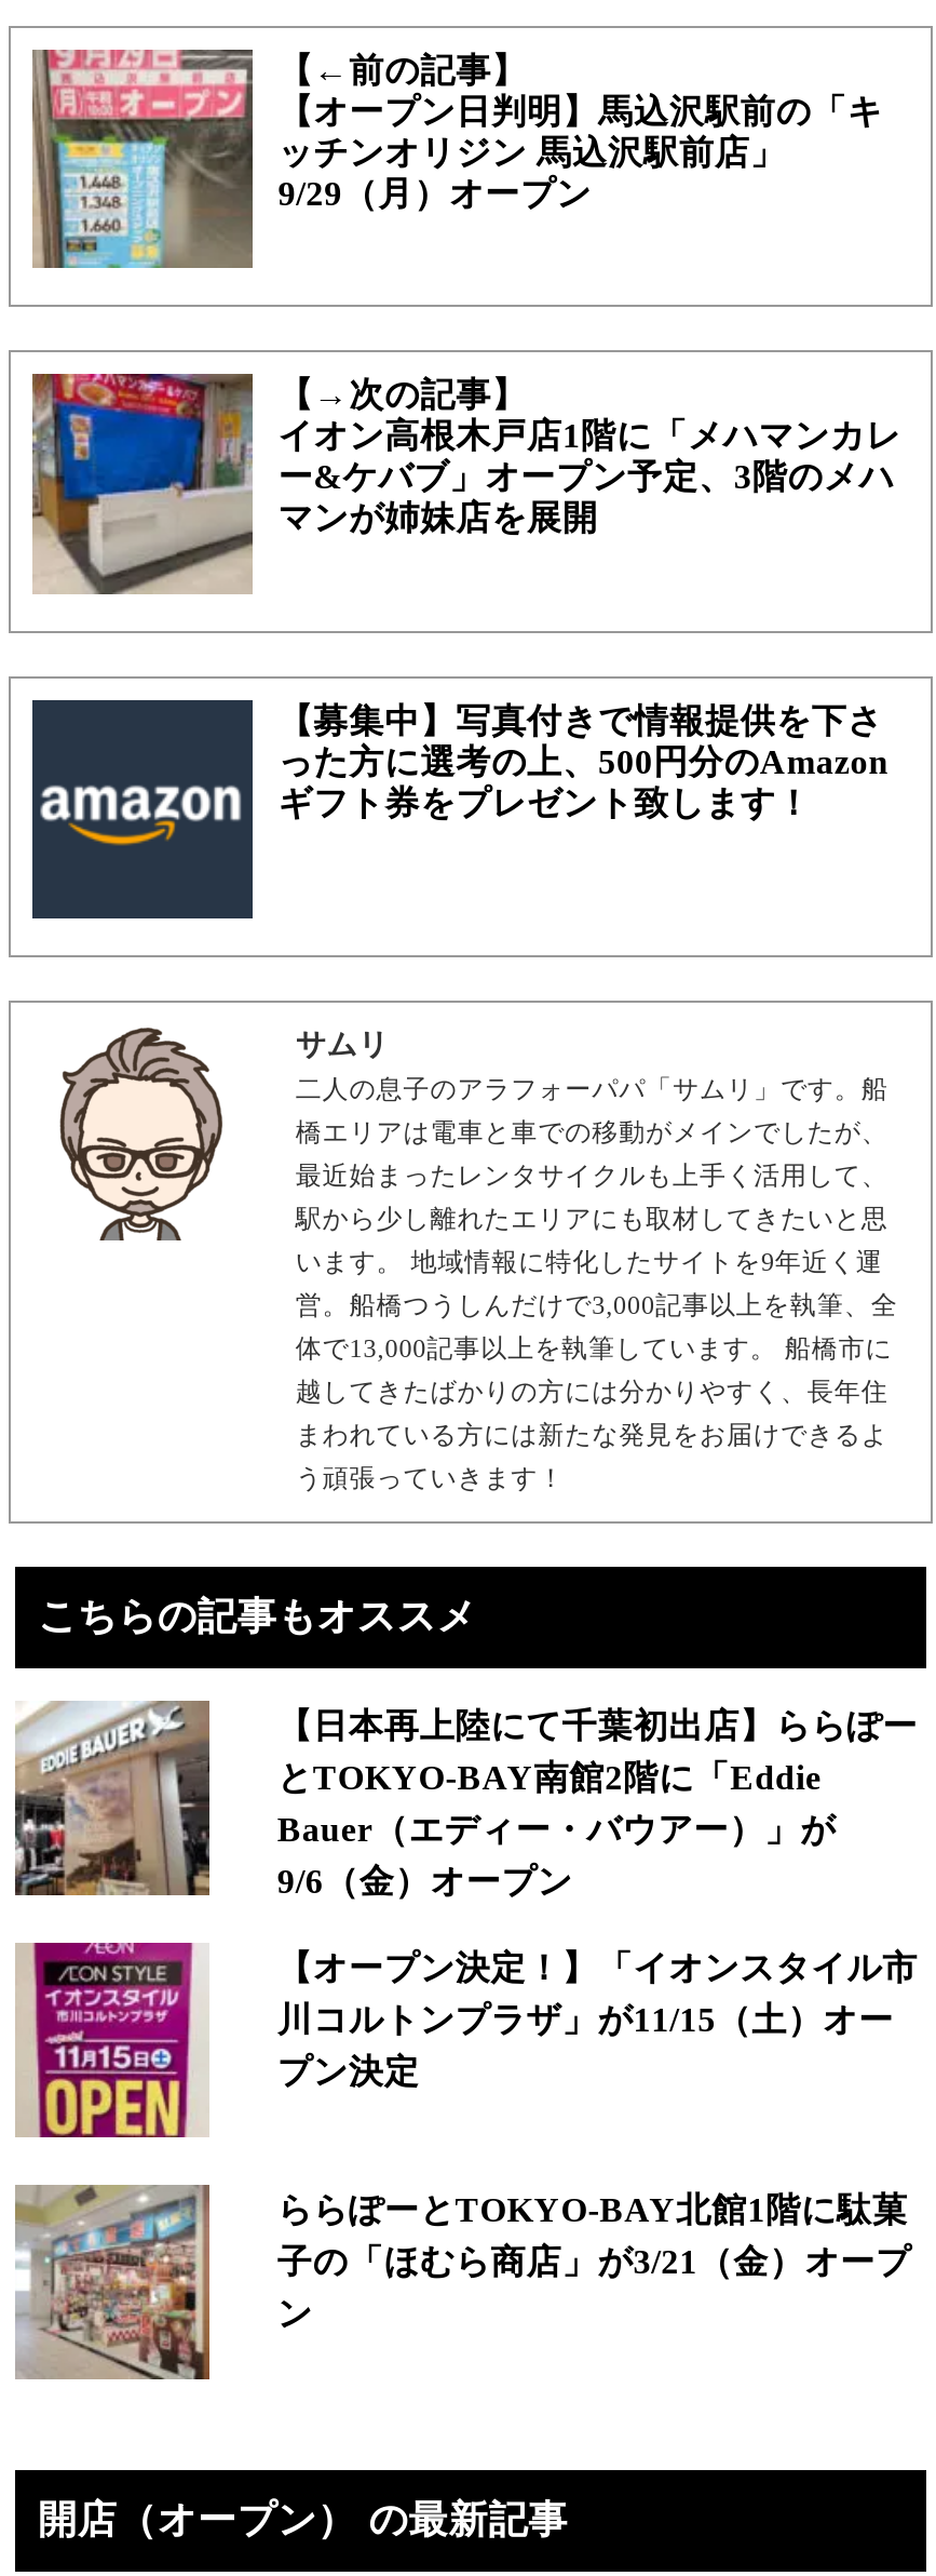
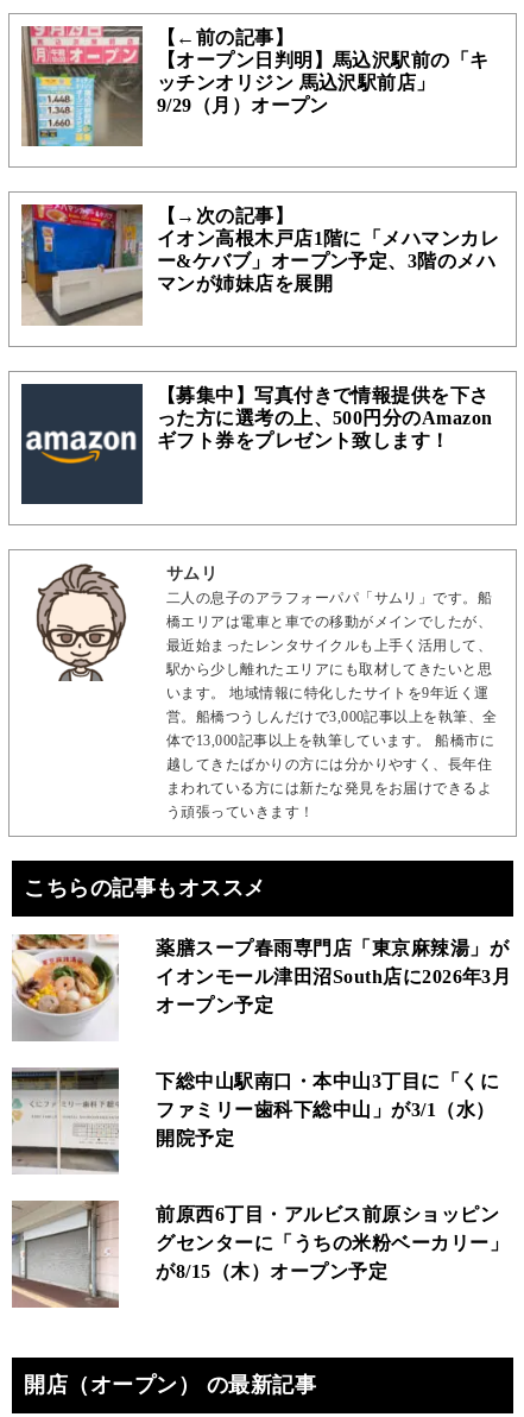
- [image]
- 【日本再上陸にて千葉初出店】ららぽー
- とTOKYO‐BAY南館2階に「Eddie
- Bauer（エディー・バウアー）」が
- 9/6（金）オープン
+ [image]
+ 薬膳スープ春雨専門店「東京麻辣湯」が
+ イオンモール津田沼South店に2026年3月
+ オープン予定

- [image]
- 【オープン決定！】「イオンスタイル市
- 川コルトンプラザ」が11/15（土）オー
- プン決定
+ [image]
+ 下総中山駅南口・本中山3丁目に「くに
+ ファミリー歯科下総中山」が3/1（水）
+ 開院予定

- [image]
- ららぽーとTOKYO‐BAY北館1階に駄菓
- 子の「ほむら商店」が3/21（金）オープ
- ン
+ [image]
+ 前原西6丁目・アルビス前原ショッピン
+ グセンターに「うちの米粉ベーカリー」
+ が8/15（木）オープン予定
